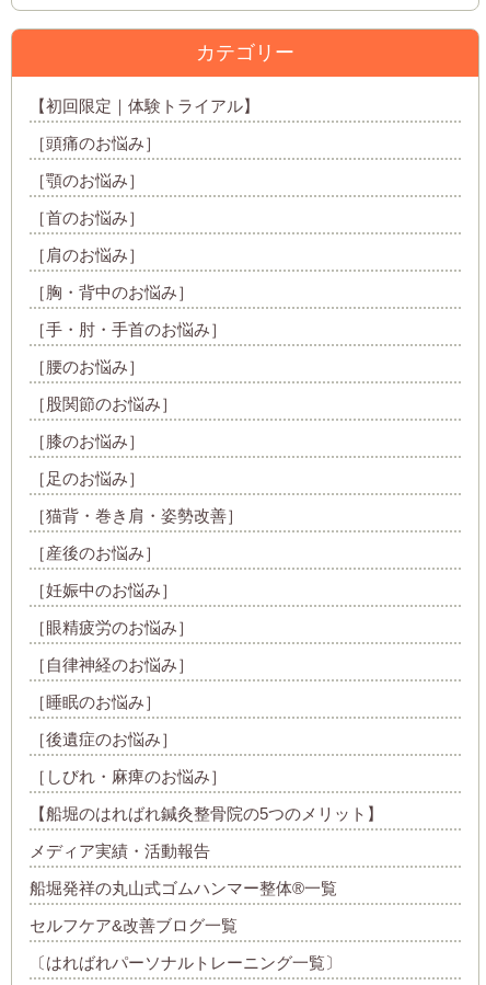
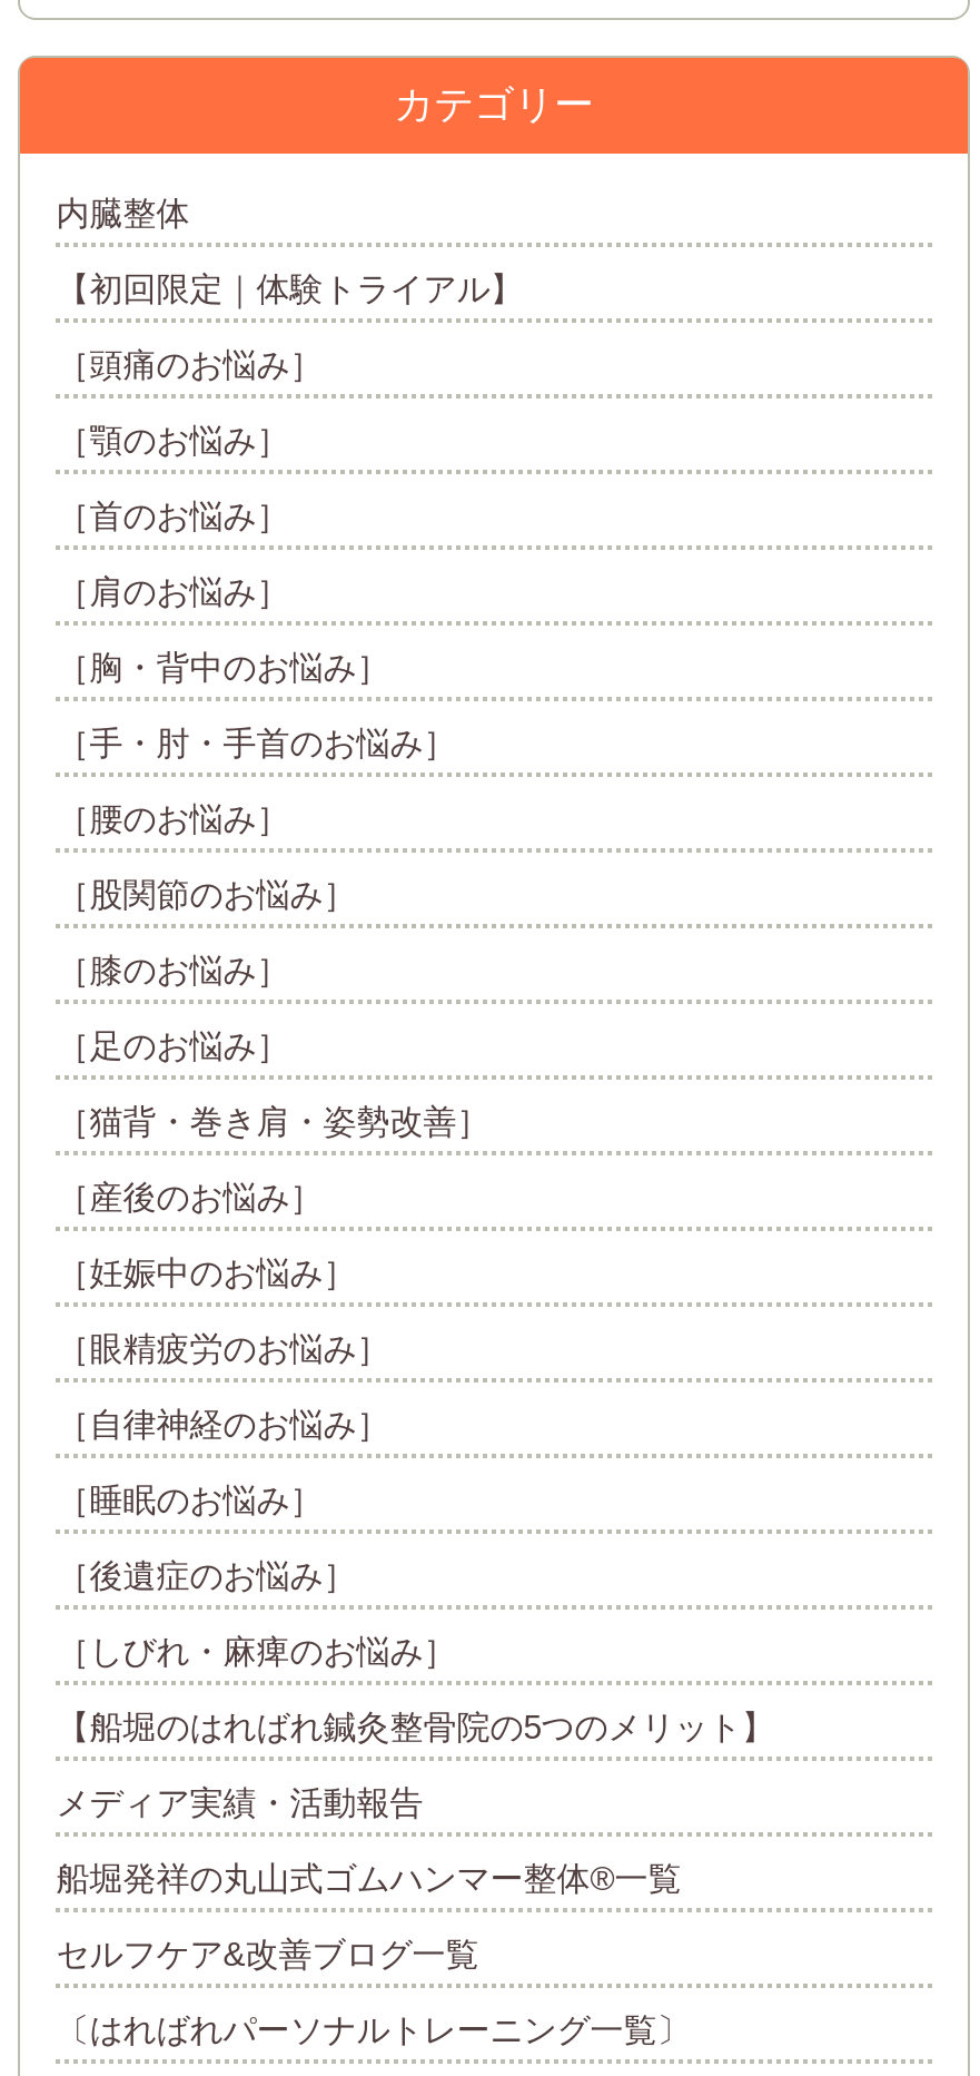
+ 内臓整体
